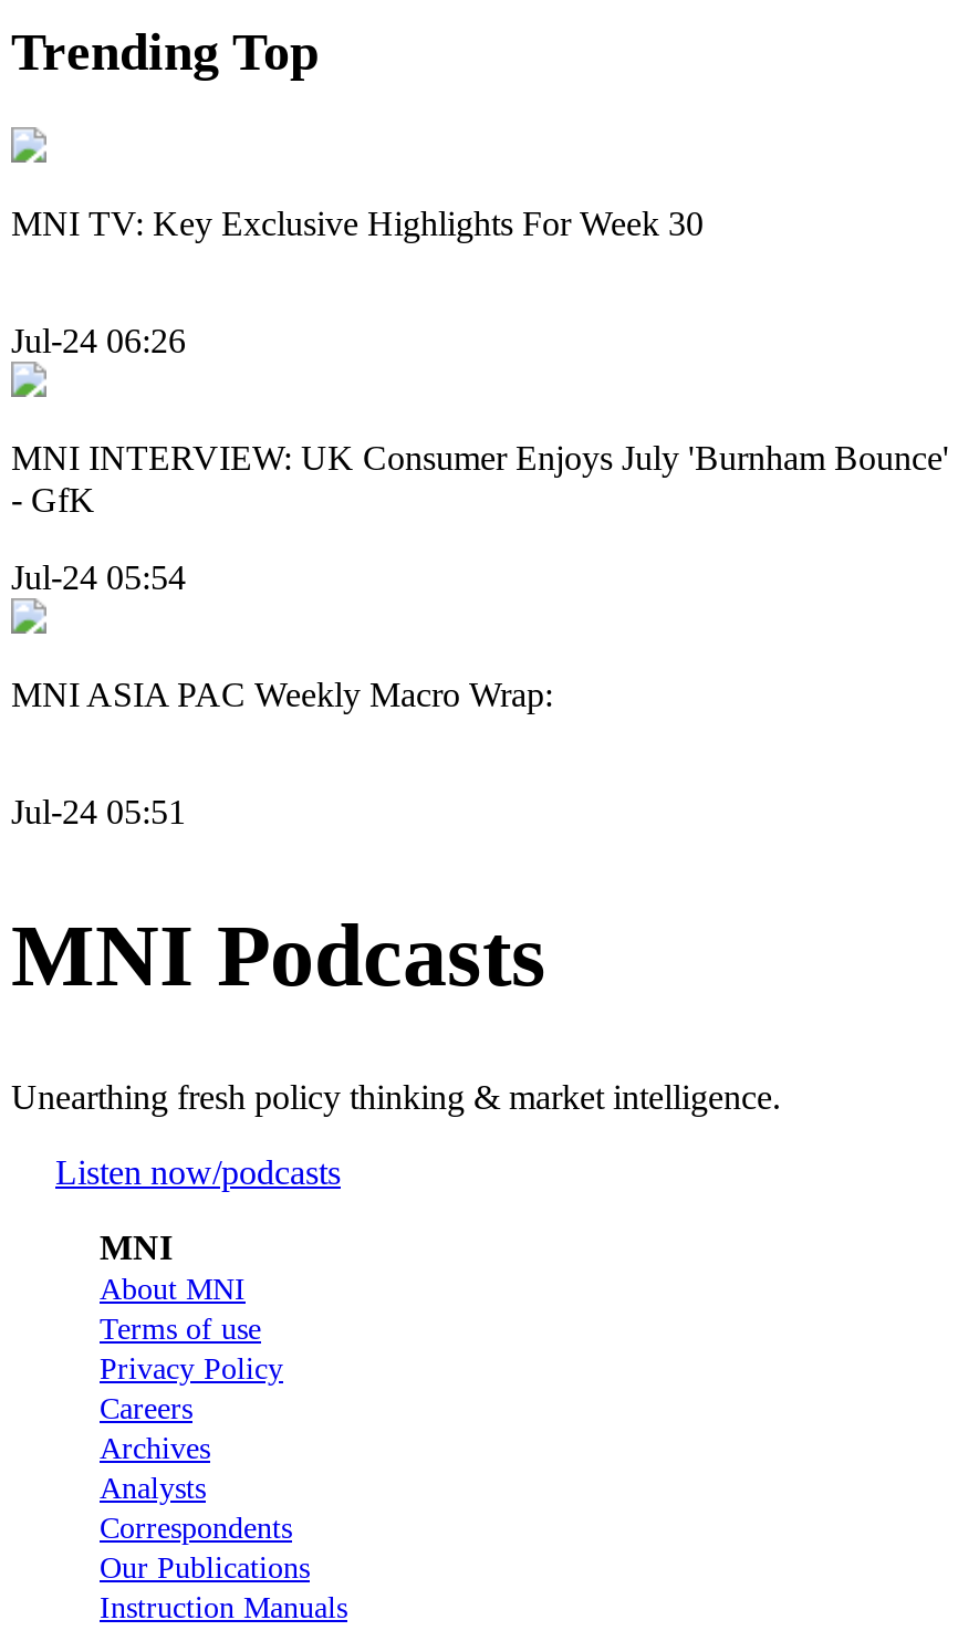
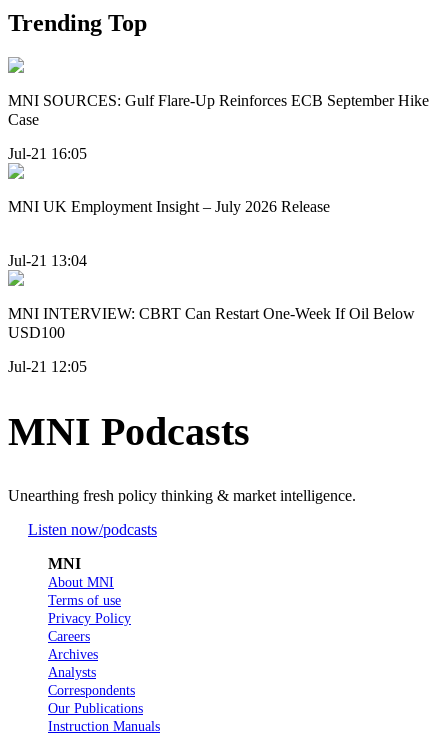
- MNI TV: Key Exclusive Highlights For Week 30
+ MNI SOURCES: Gulf Flare-Up Reinforces ECB September Hike
+ Case

- Jul-24 06:26
+ Jul-21 16:05

- MNI INTERVIEW: UK Consumer Enjoys July 'Burnham Bounce'
- - GfK
+ MNI UK Employment Insight – July 2026 Release

- Jul-24 05:54
+ Jul-21 13:04

- MNI ASIA PAC Weekly Macro Wrap:
+ MNI INTERVIEW: CBRT Can Restart One-Week If Oil Below
+ USD100

- Jul-24 05:51
+ Jul-21 12:05
